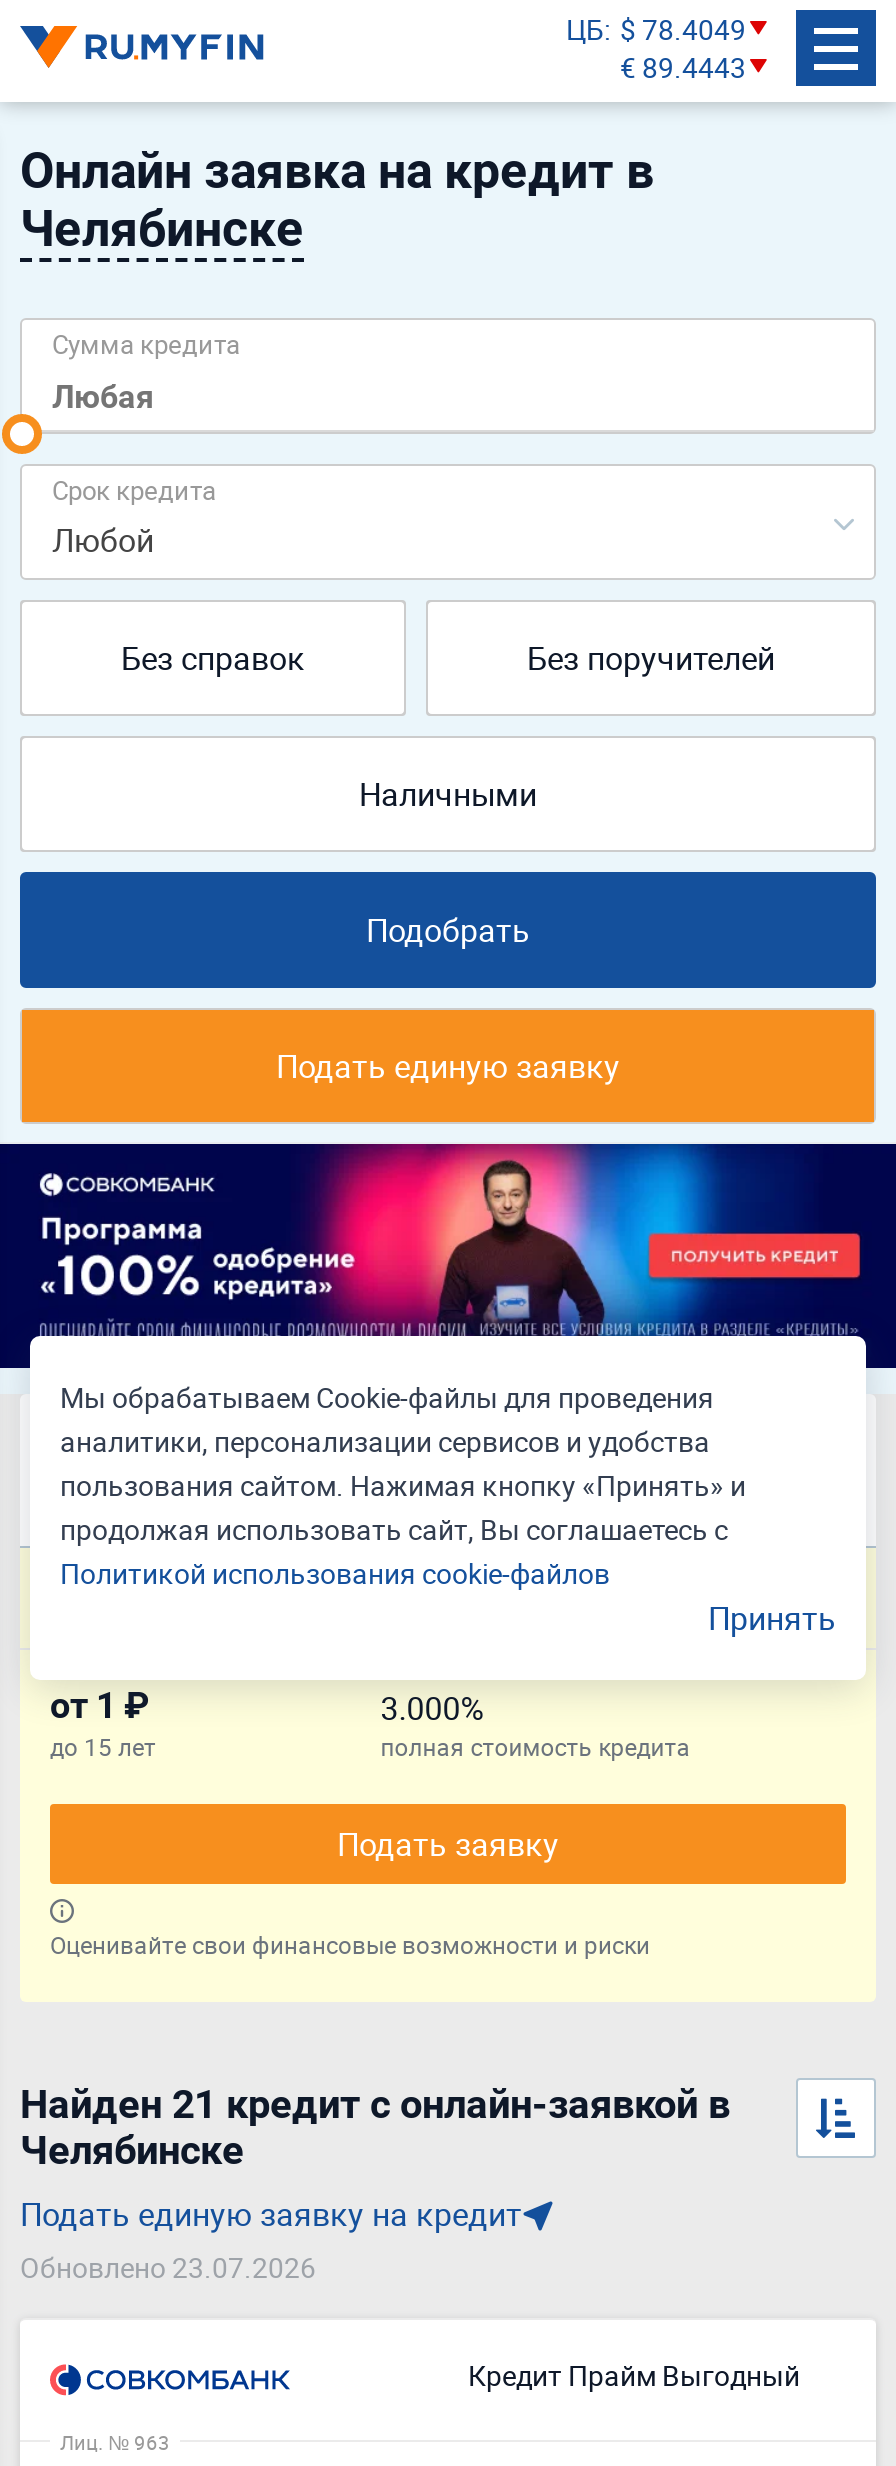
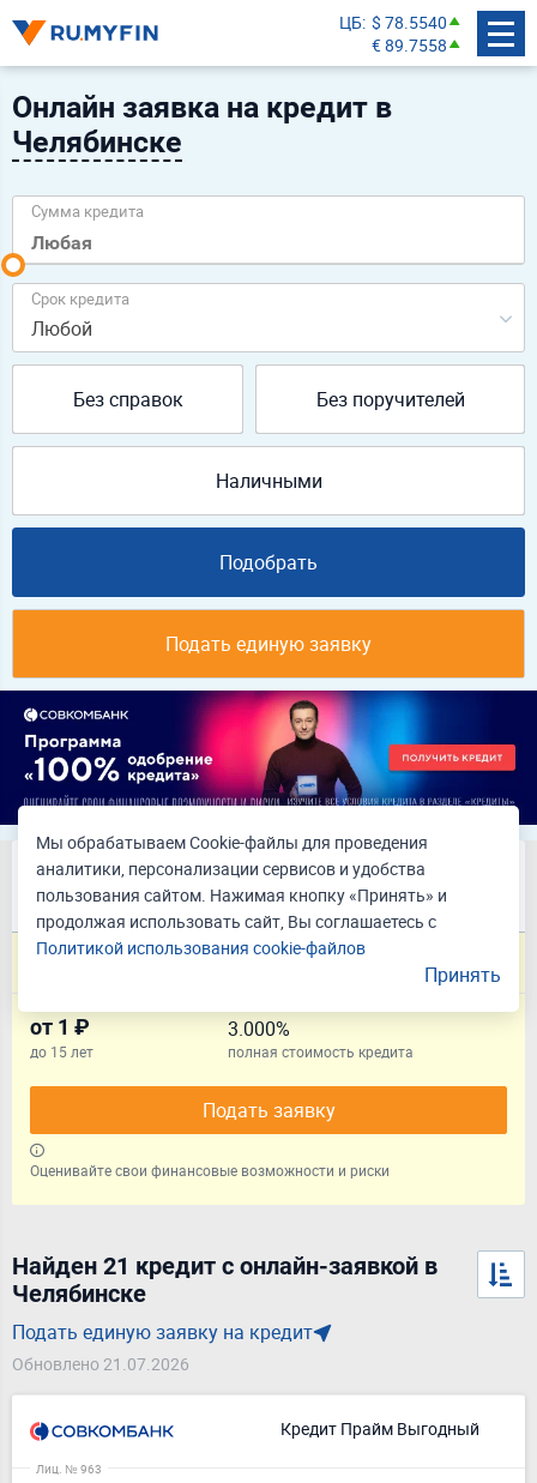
- ЦБ $ 78.4049
+ ЦБ $ 78.5540

- € 89.4443
+ € 89.7558

- Обновлено 23.07.2026
+ Обновлено 21.07.2026
